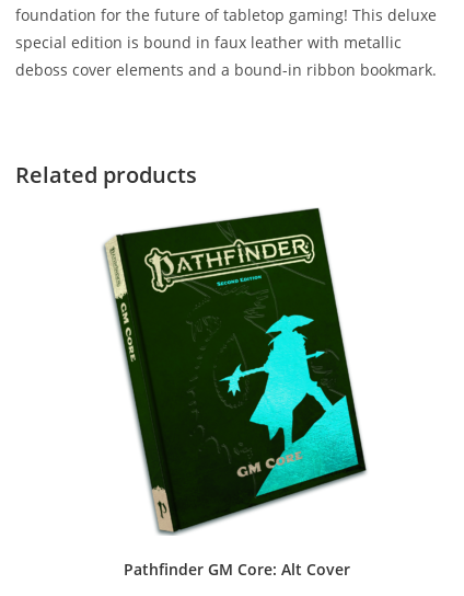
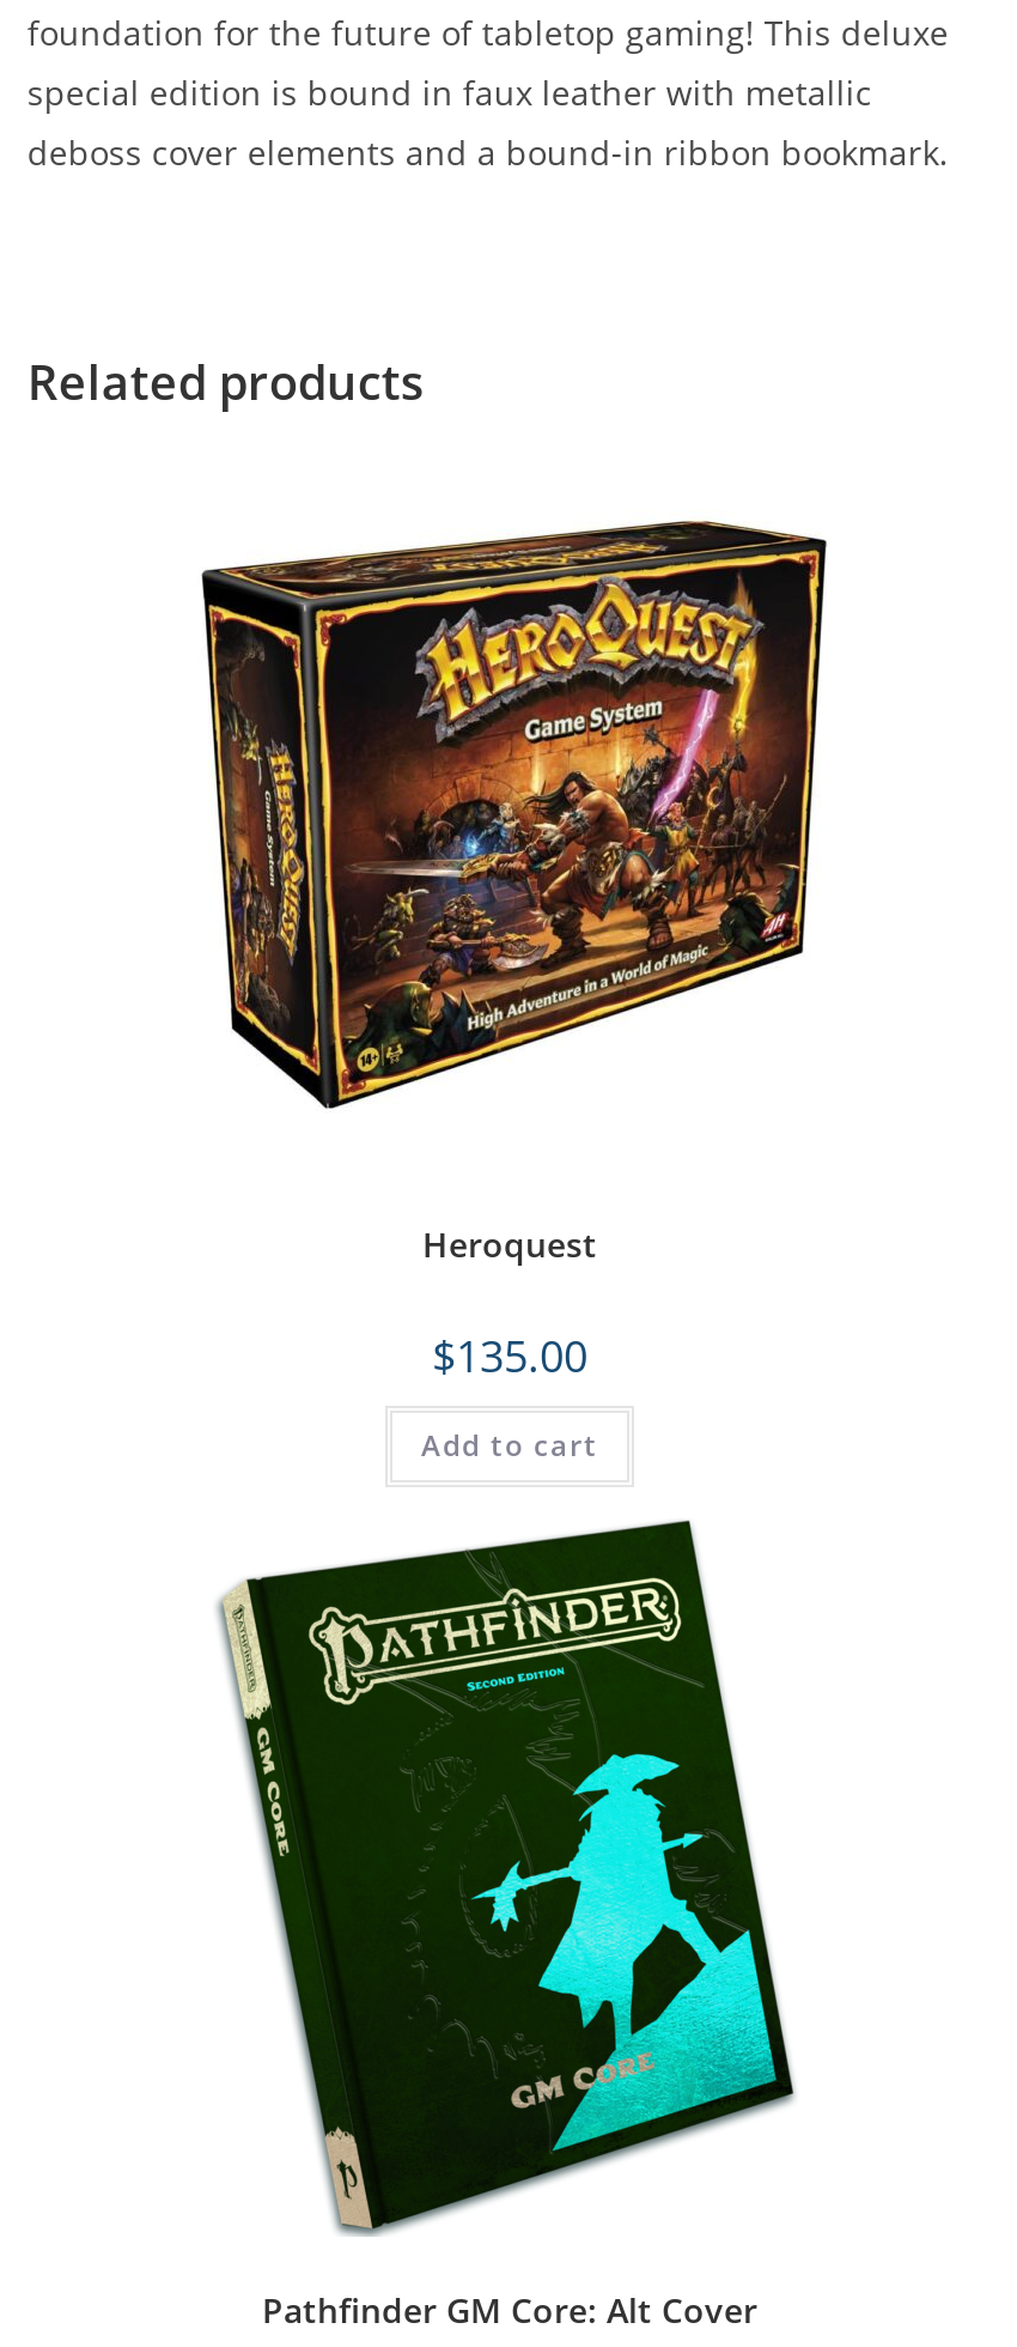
+ [image]

+ Heroquest
+ $135.00
+ Add to cart
